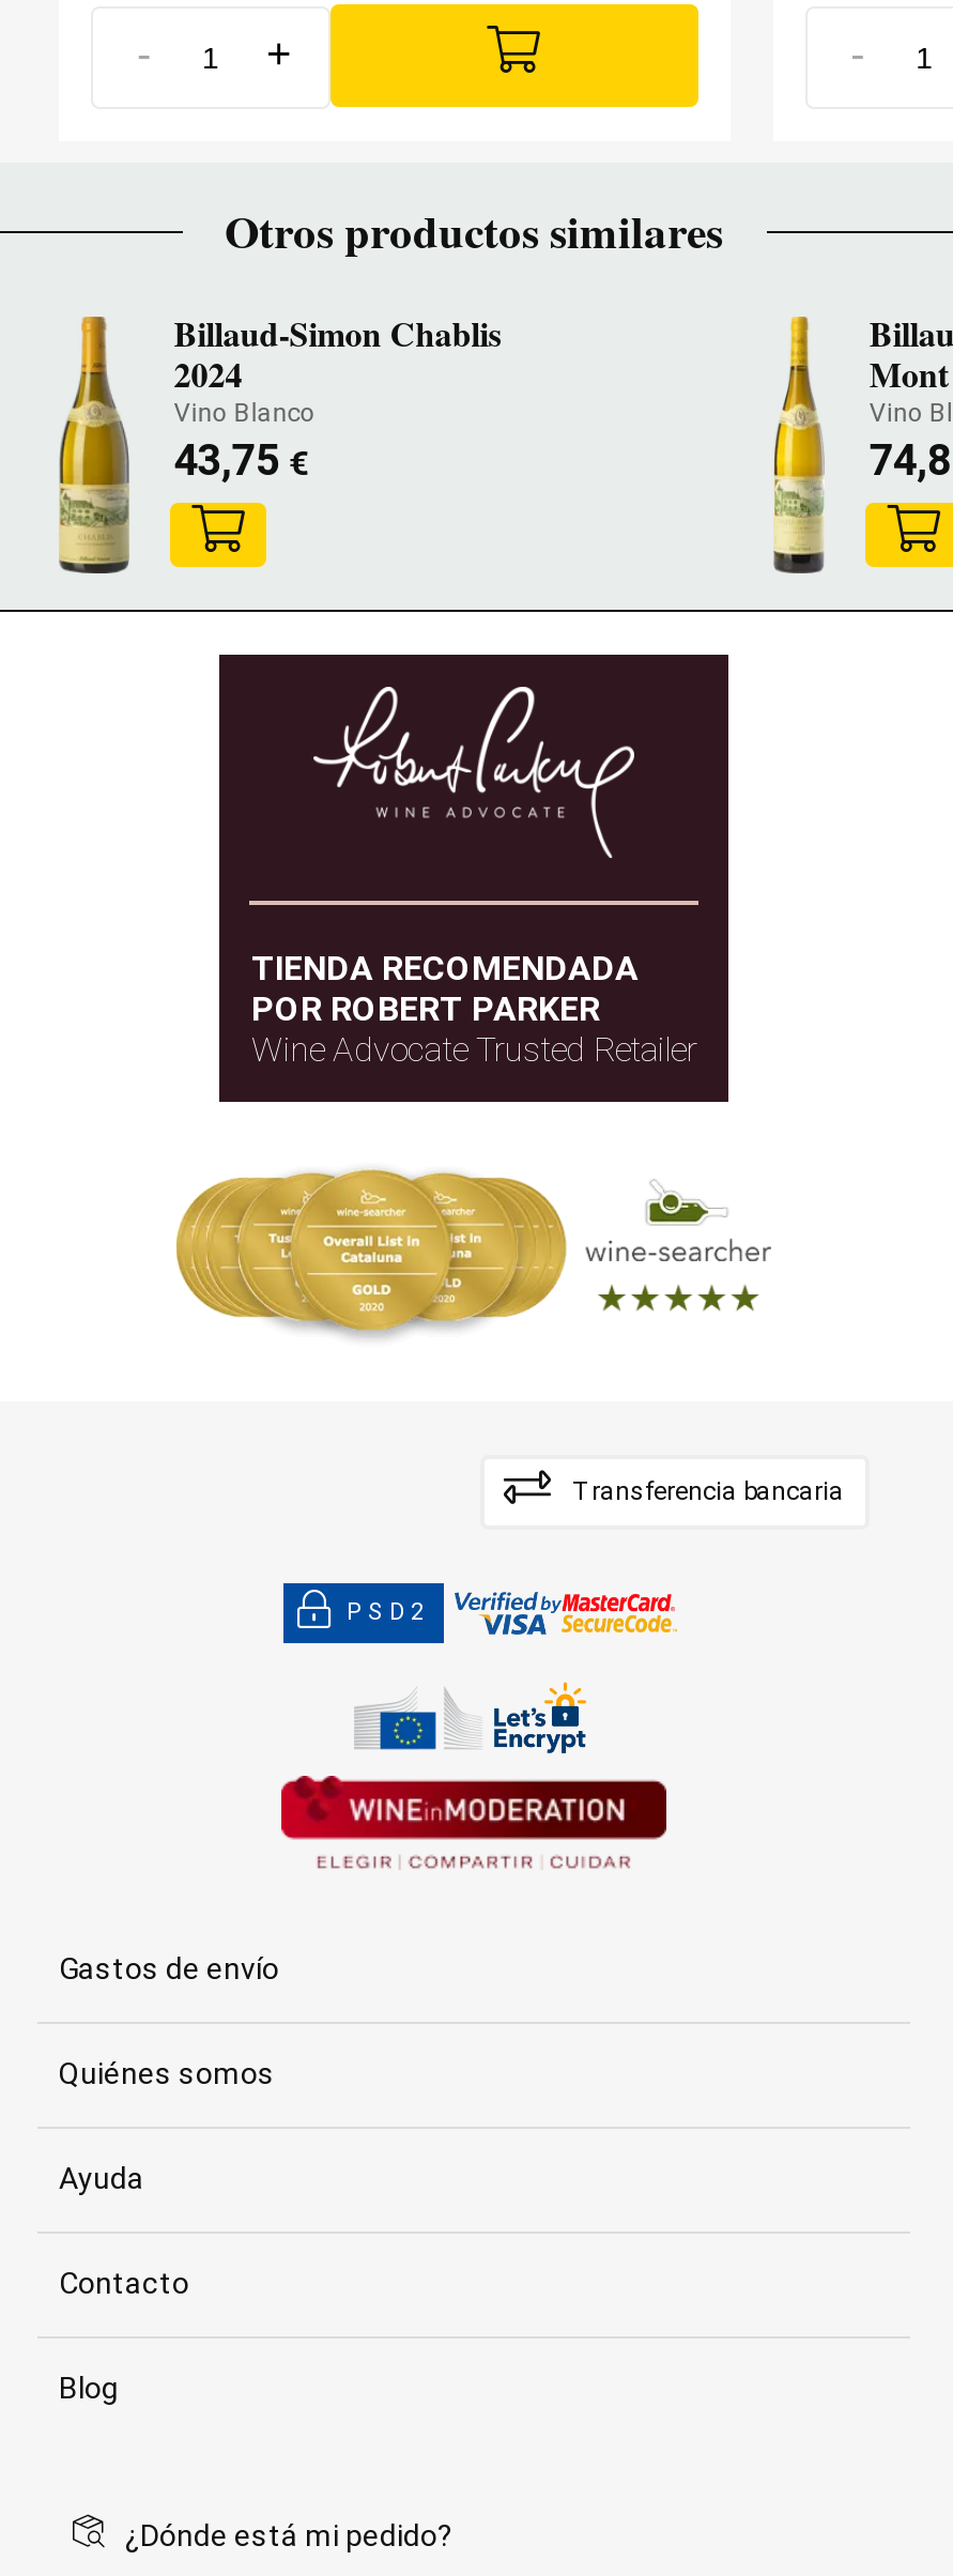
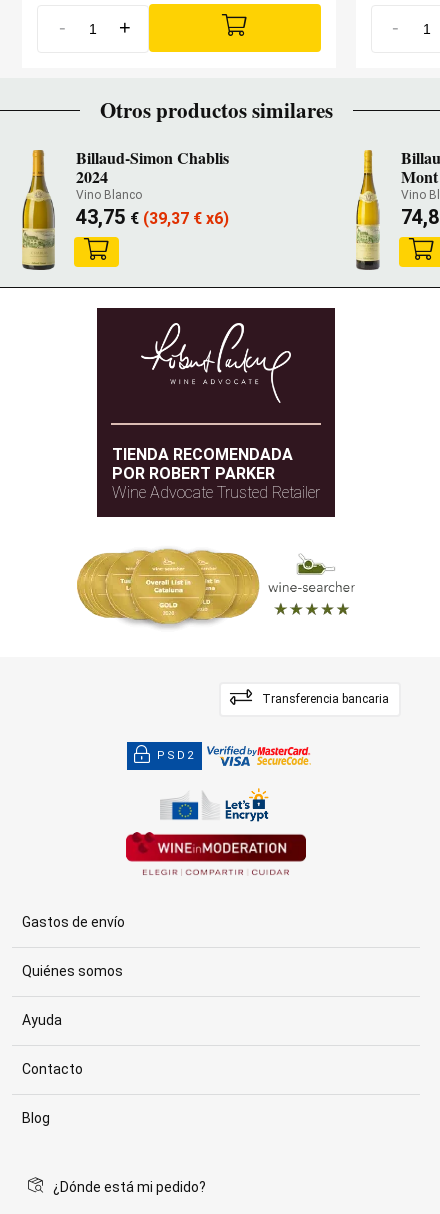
- 43,75 €
+ 43,75 €(39,37 €x6)
